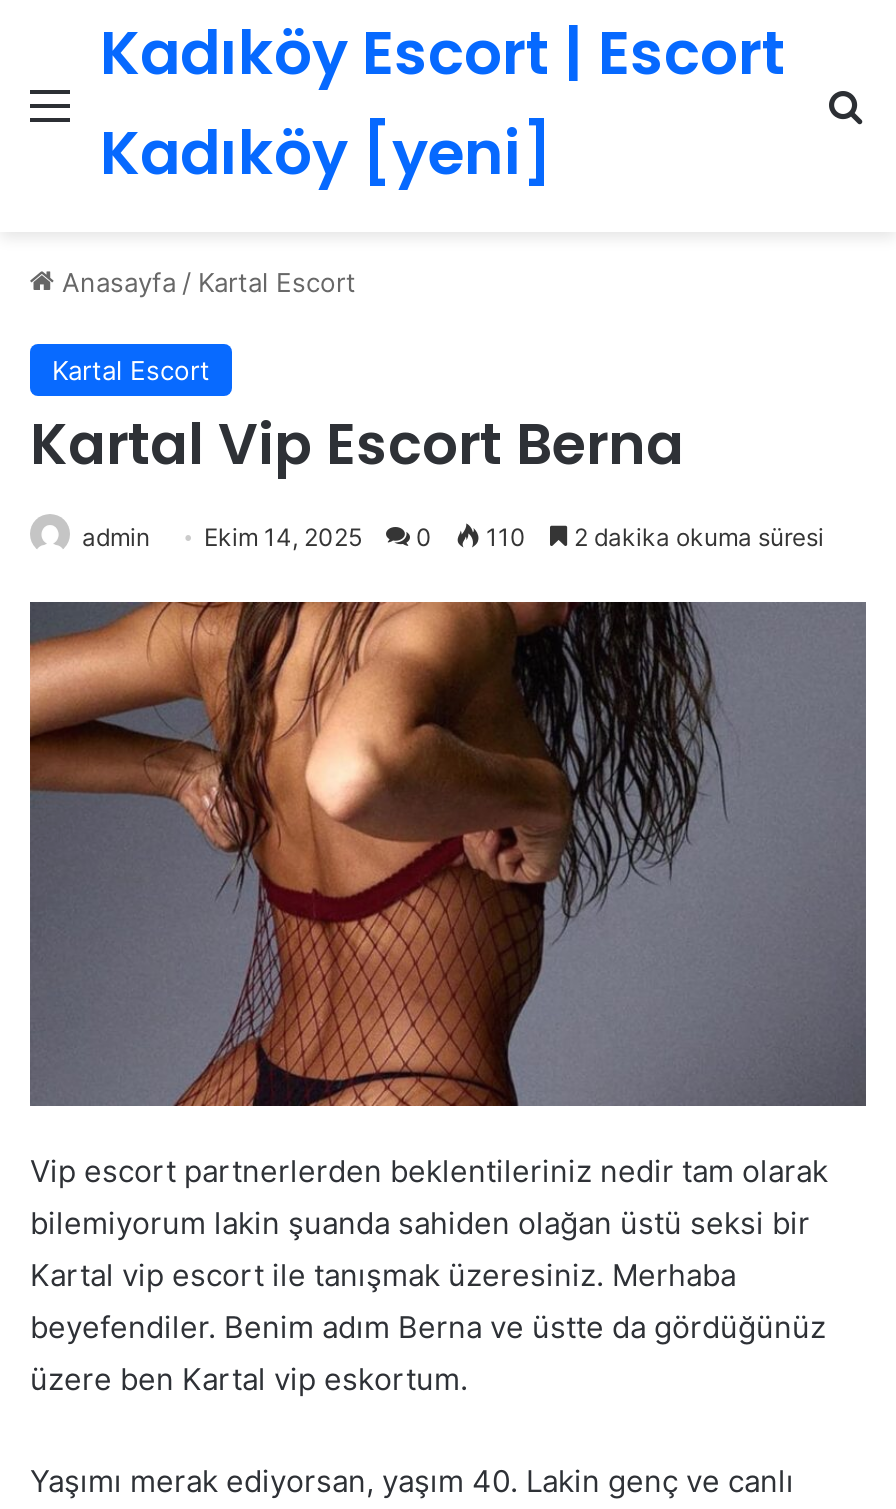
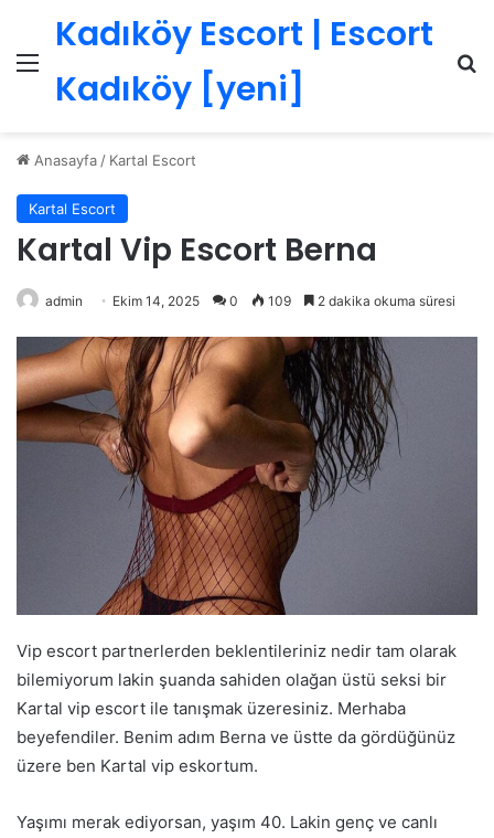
- admin Ekim 14, 2025 0 110 2 dakika okuma süresi
+ admin Ekim 14, 2025 0 109 2 dakika okuma süresi
